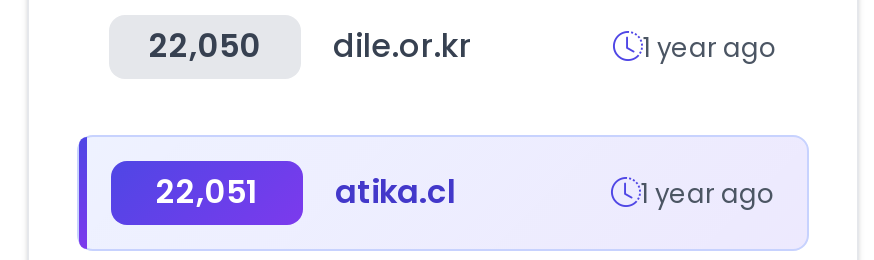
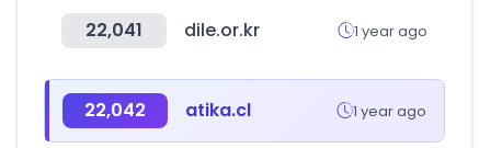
- 22,050 dile.or.kr
+ 22,041 dile.or.kr

- 22,051 atika.cl
+ 22,042 atika.cl
